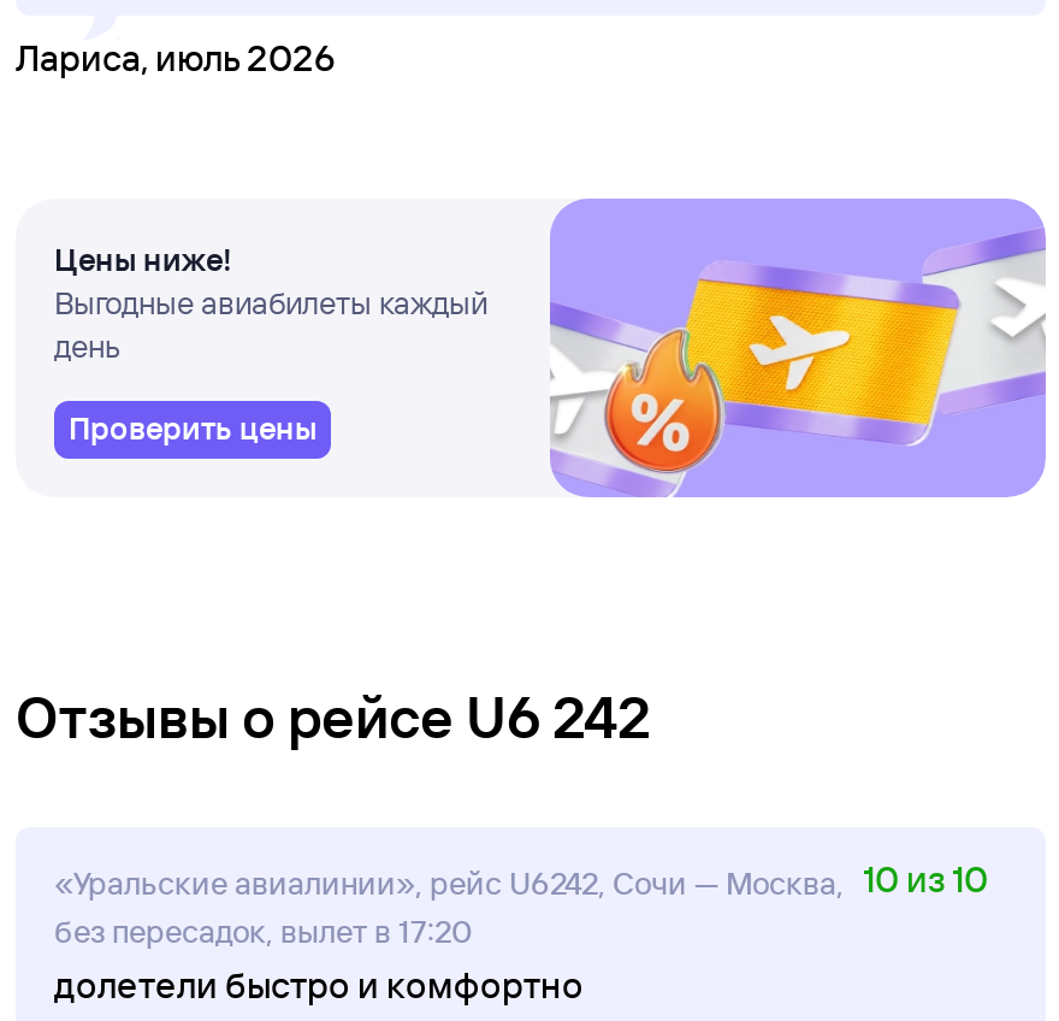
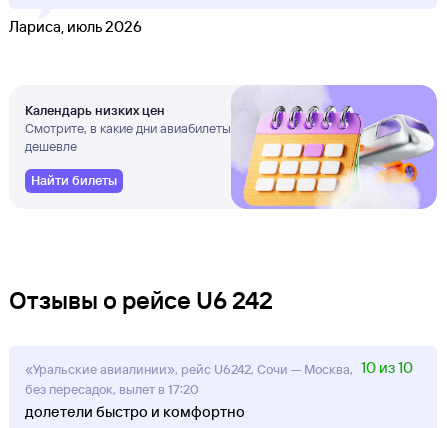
- [image]
- Цены ниже!
- Выгодные авиабилеты каждый
- день
+ [image]
+ Календарь низких цен
+ Смотрите, в какие дни авиабилеты
+ дешевле

- Проверить цены
+ Найти билеты
